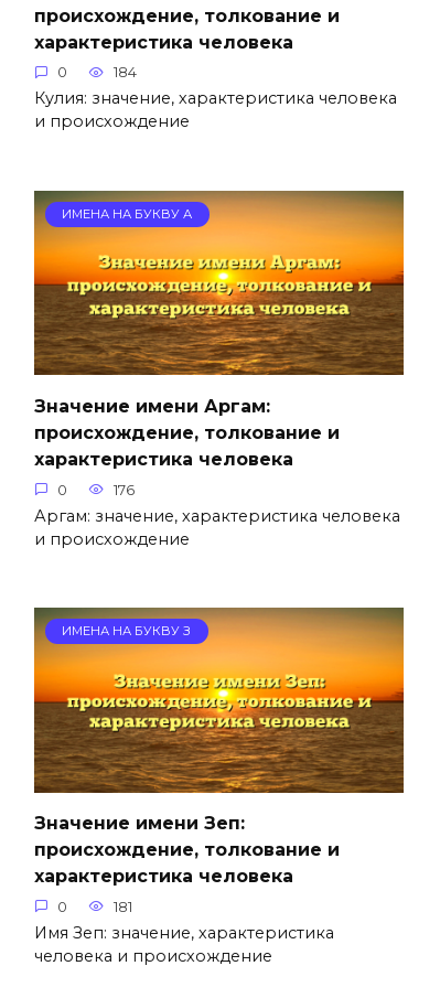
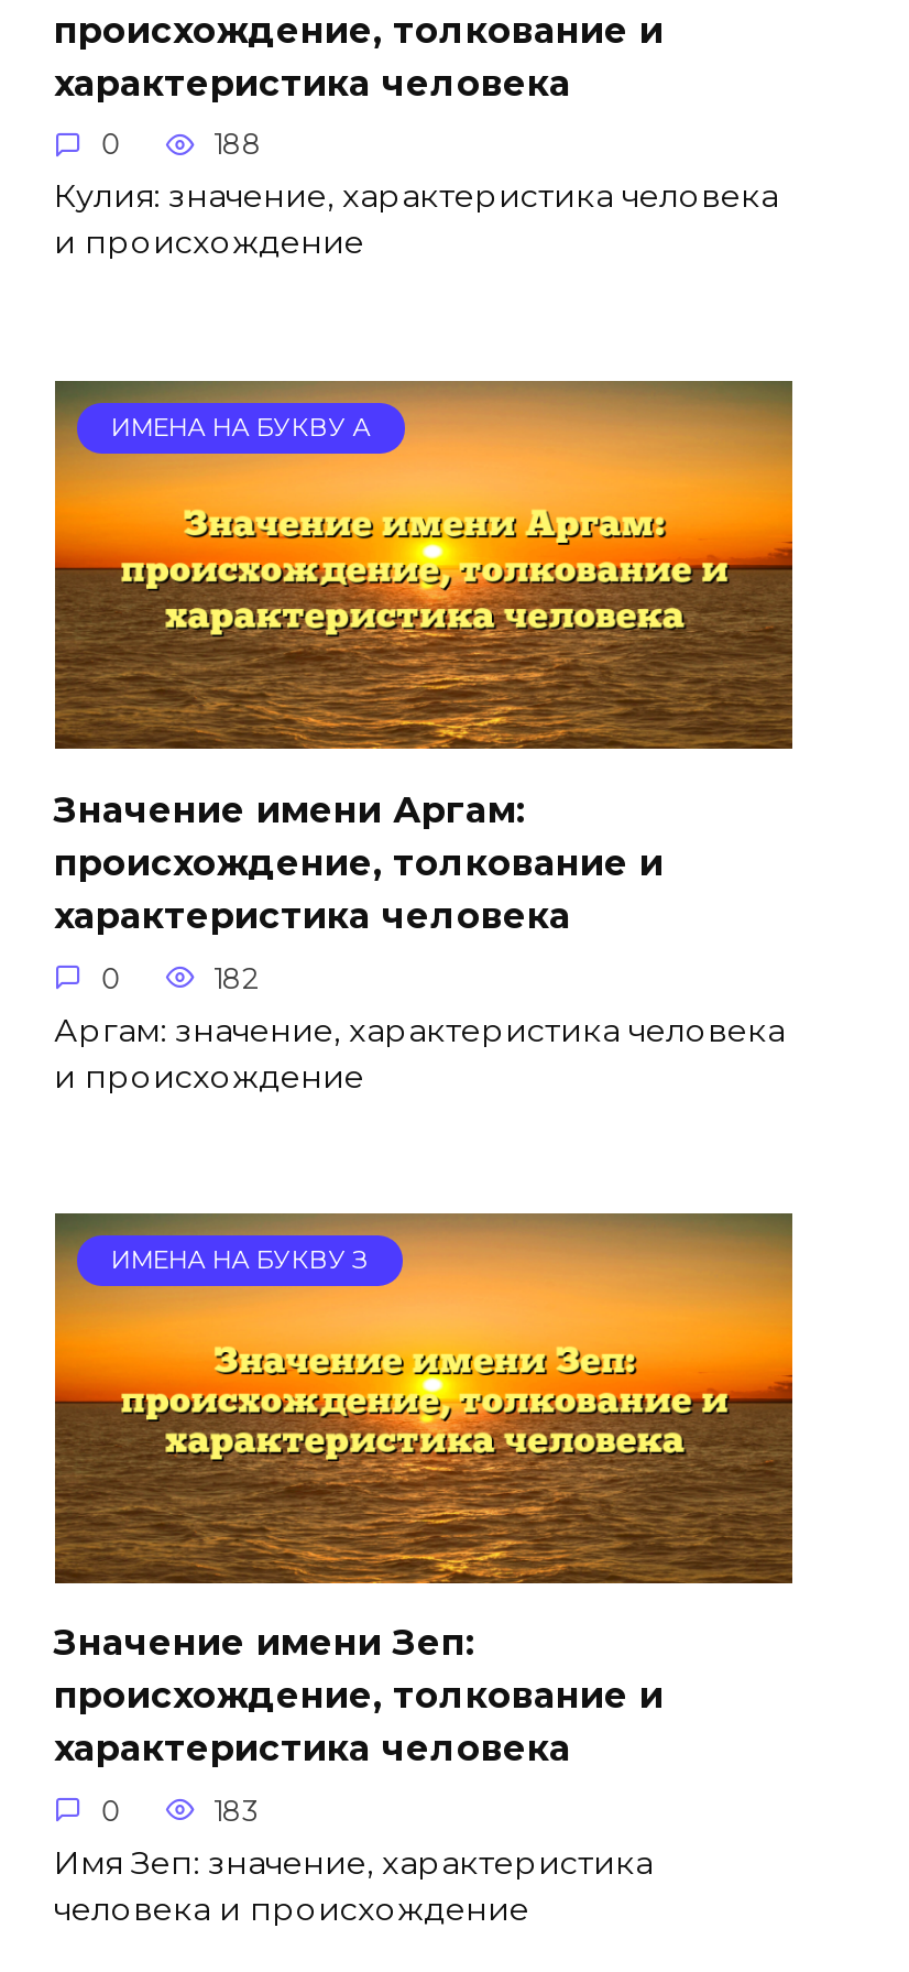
- 184
+ 188

- 176
+ 182

- 181
+ 183
